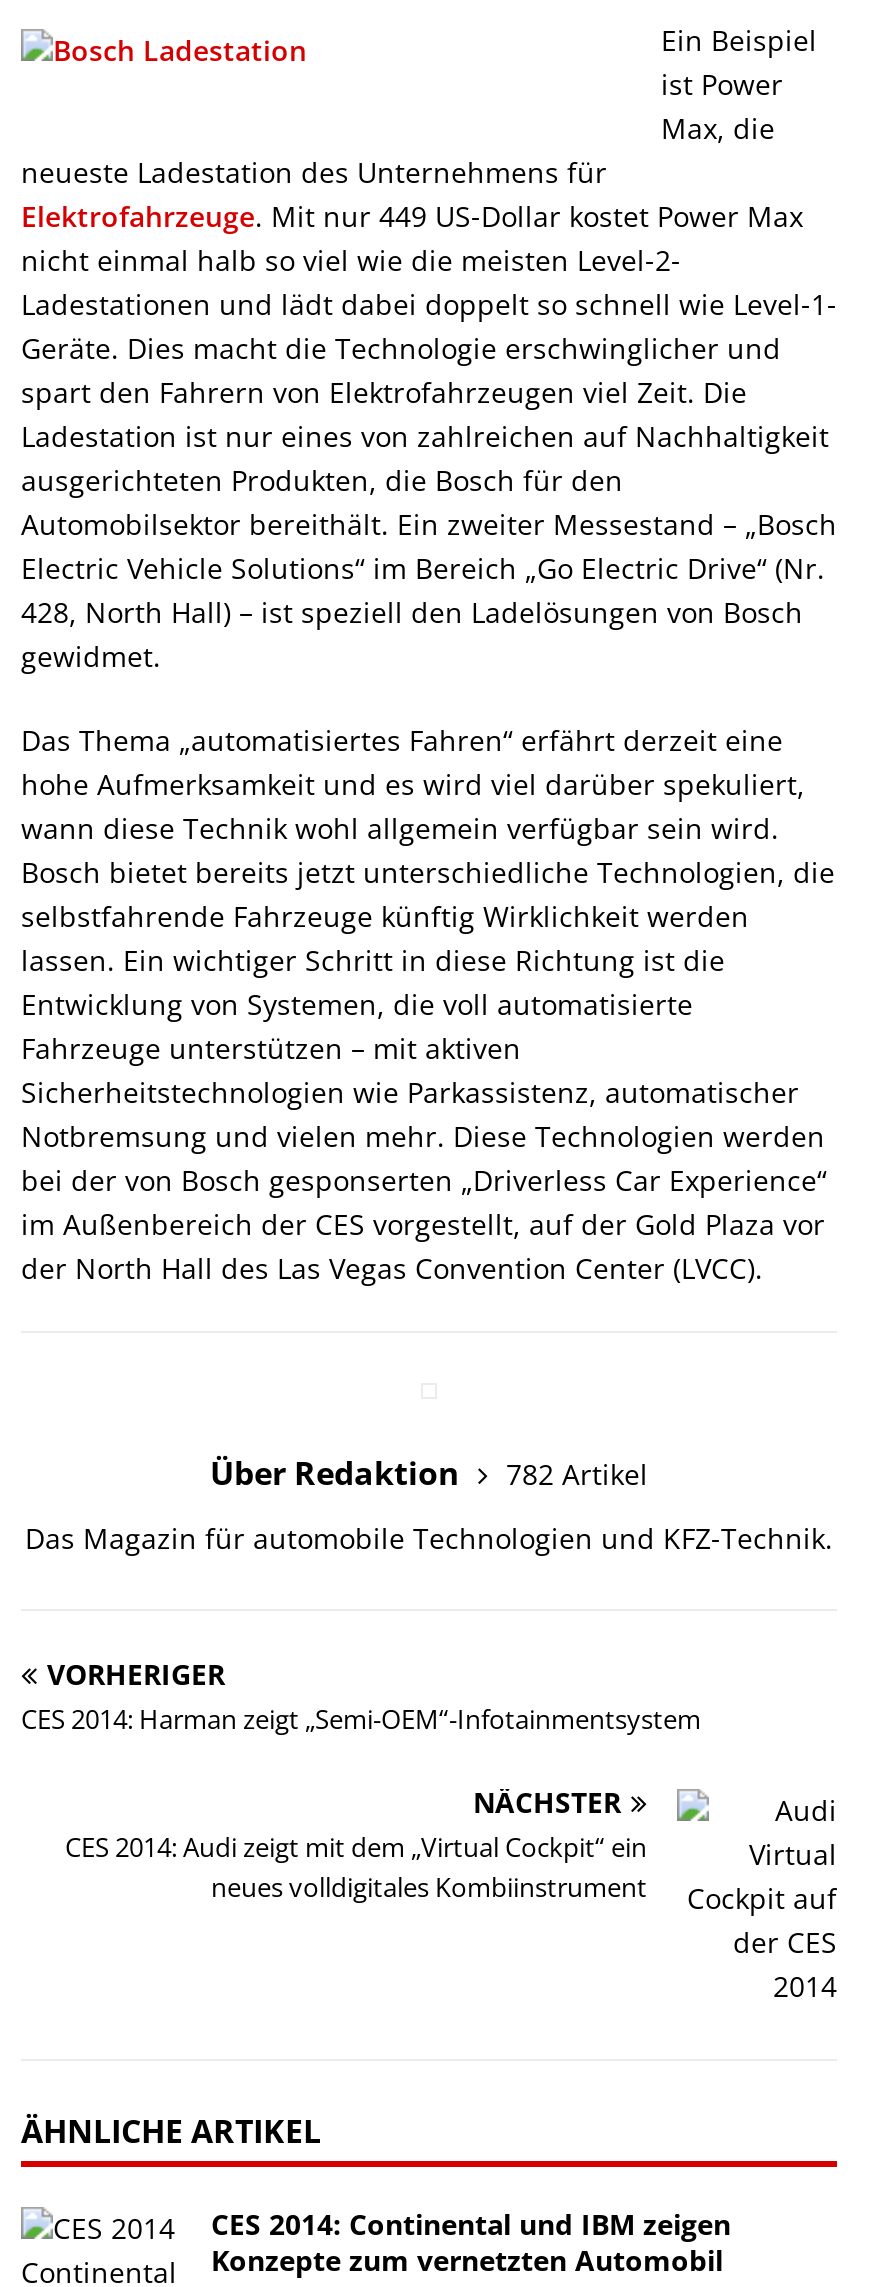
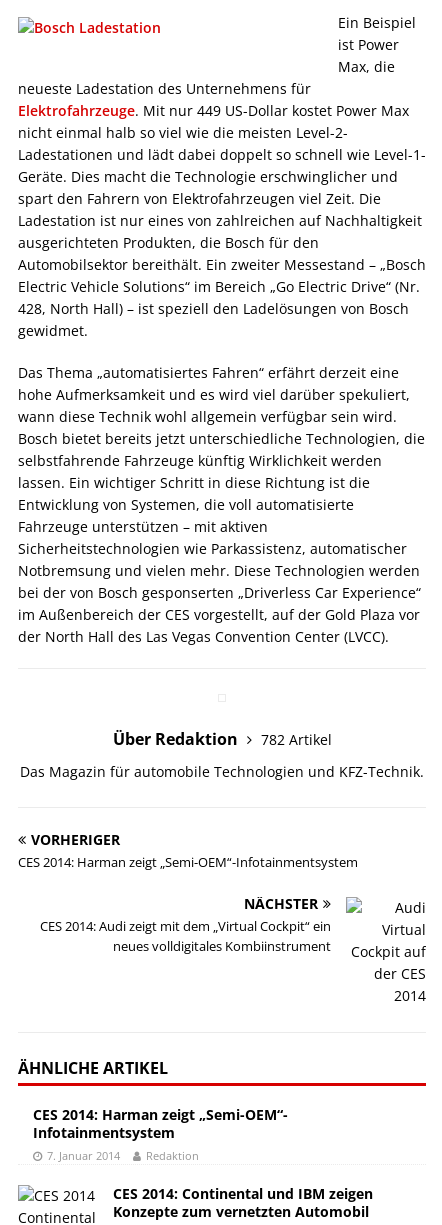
+ CES 2014: Harman zeigt „Semi-OEM“-
+ Infotainmentsystem
+ 7. Januar 2014
+ Redaktion
